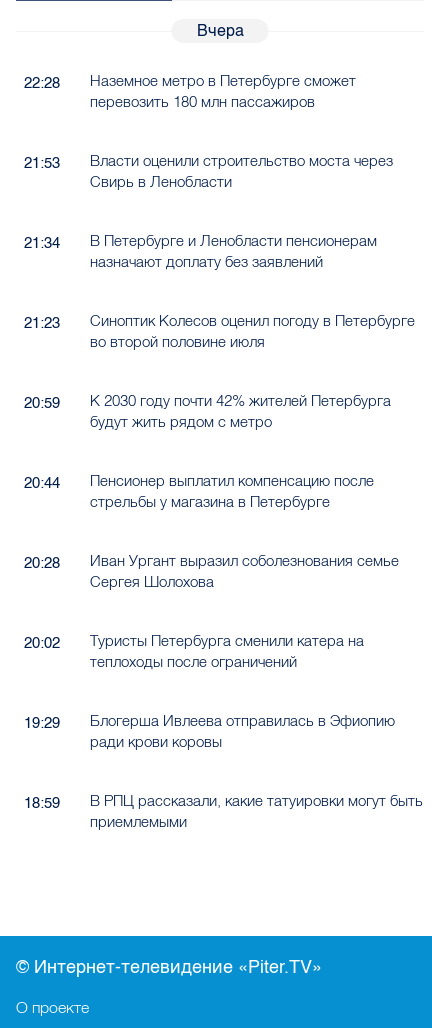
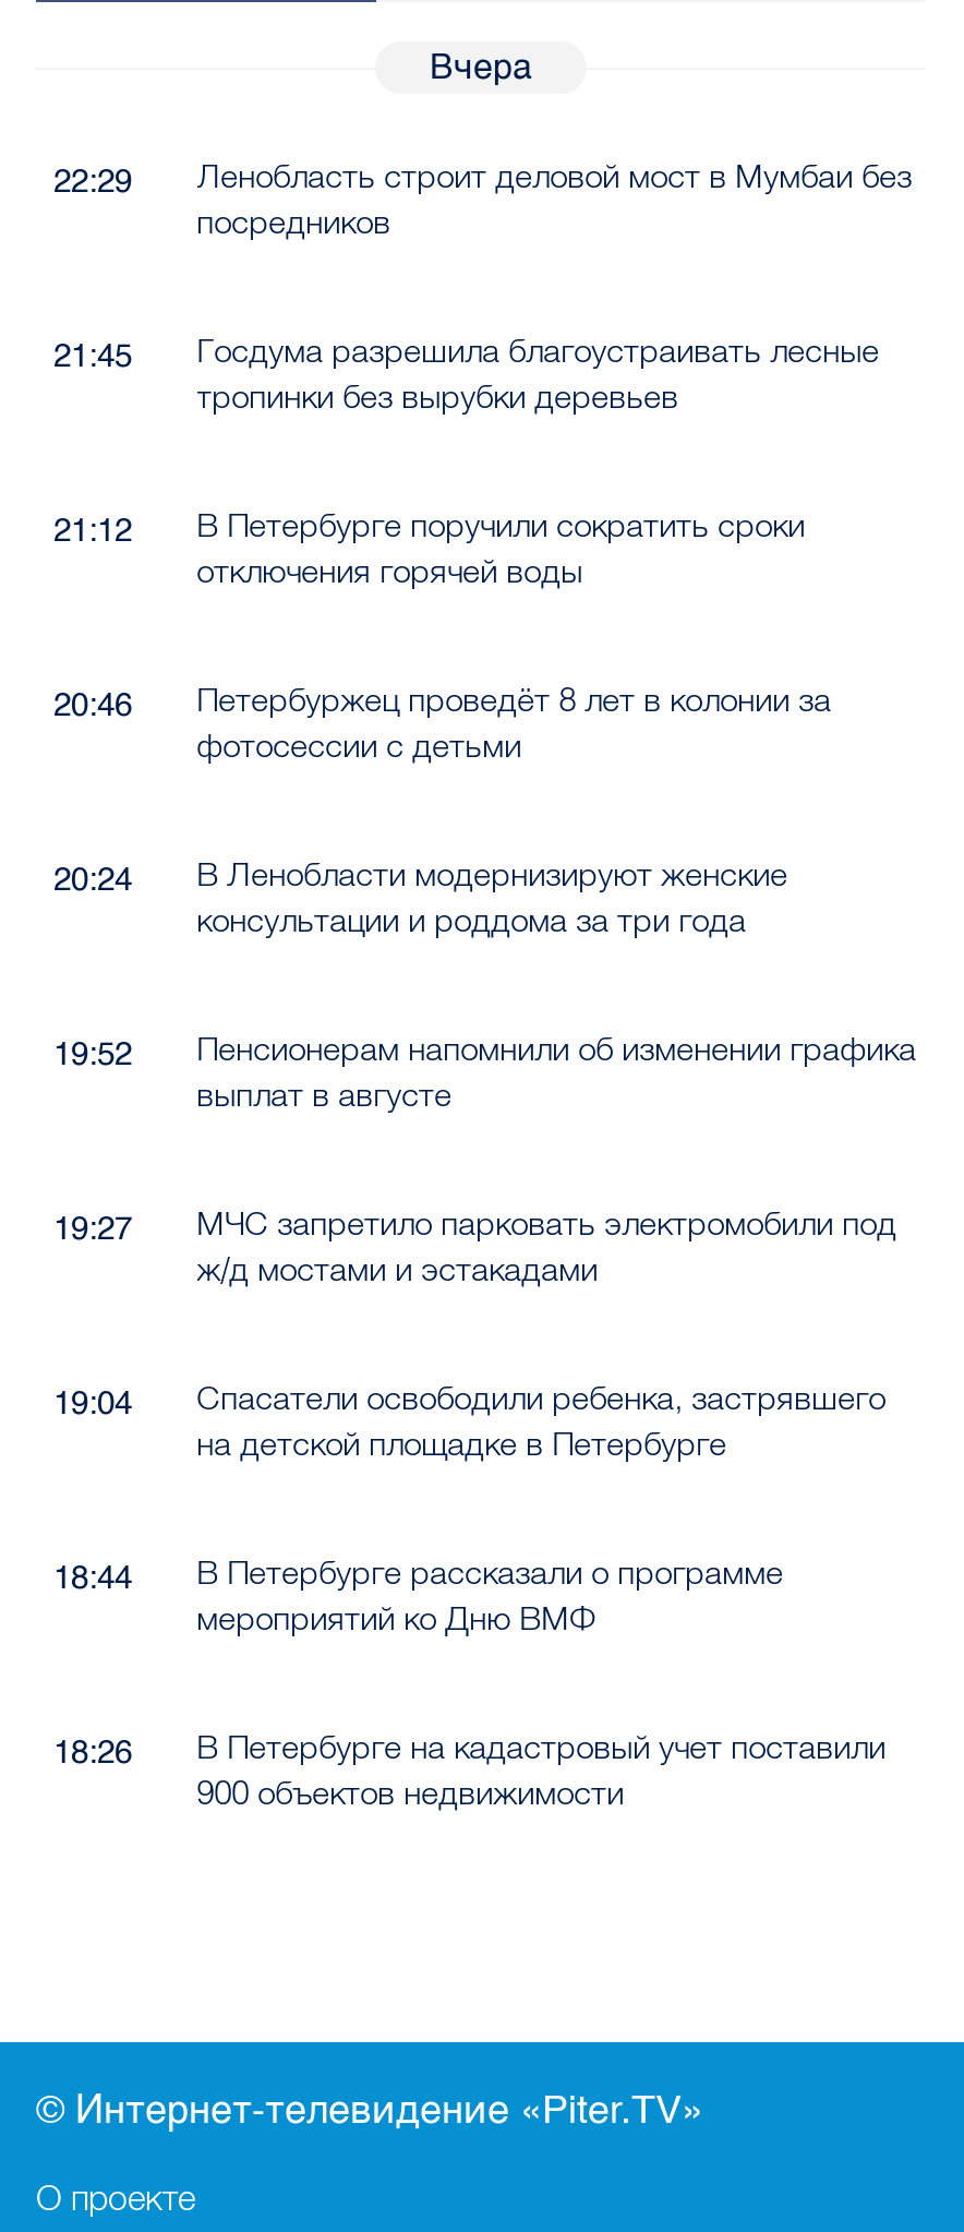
- 22:28
- Наземное метро в Петербурге сможет
- перевозить 180 млн пассажиров
+ 22:29
+ Ленобласть строит деловой мост в Мумбаи без
+ посредников

- 21:53
- Власти оценили строительство моста через
- Свирь в Ленобласти
+ 21:45
+ Госдума разрешила благоустраивать лесные
+ тропинки без вырубки деревьев

- 21:34
- В Петербурге и Ленобласти пенсионерам
- назначают доплату без заявлений
+ 21:12
+ В Петербурге поручили сократить сроки
+ отключения горячей воды

- 21:23
- Синоптик Колесов оценил погоду в Петербурге
- во второй половине июля
+ 20:46
+ Петербуржец проведёт 8 лет в колонии за
+ фотосессии с детьми

- 20:59
- К 2030 году почти 42% жителей Петербурга
- будут жить рядом с метро
+ 20:24
+ В Ленобласти модернизируют женские
+ консультации и роддома за три года

- 20:44
- Пенсионер выплатил компенсацию после
- стрельбы у магазина в Петербурге
+ 19:52
+ Пенсионерам напомнили об изменении графика
+ выплат в августе

- 20:28
- Иван Ургант выразил соболезнования семье
- Сергея Шолохова
+ 19:27
+ МЧС запретило парковать электромобили под
+ ж/д мостами и эстакадами

- 20:02
- Туристы Петербурга сменили катера на
- теплоходы после ограничений
+ 19:04
+ Спасатели освободили ребенка, застрявшего
+ на детской площадке в Петербурге

- 19:29
- Блогерша Ивлеева отправилась в Эфиопию
- ради крови коровы
+ 18:44
+ В Петербурге рассказали о программе
+ мероприятий ко Дню ВМФ

- 18:59
- В РПЦ рассказали, какие татуировки могут быть
- приемлемыми
+ 18:26
+ В Петербурге на кадастровый учет поставили
+ 900 объектов недвижимости
